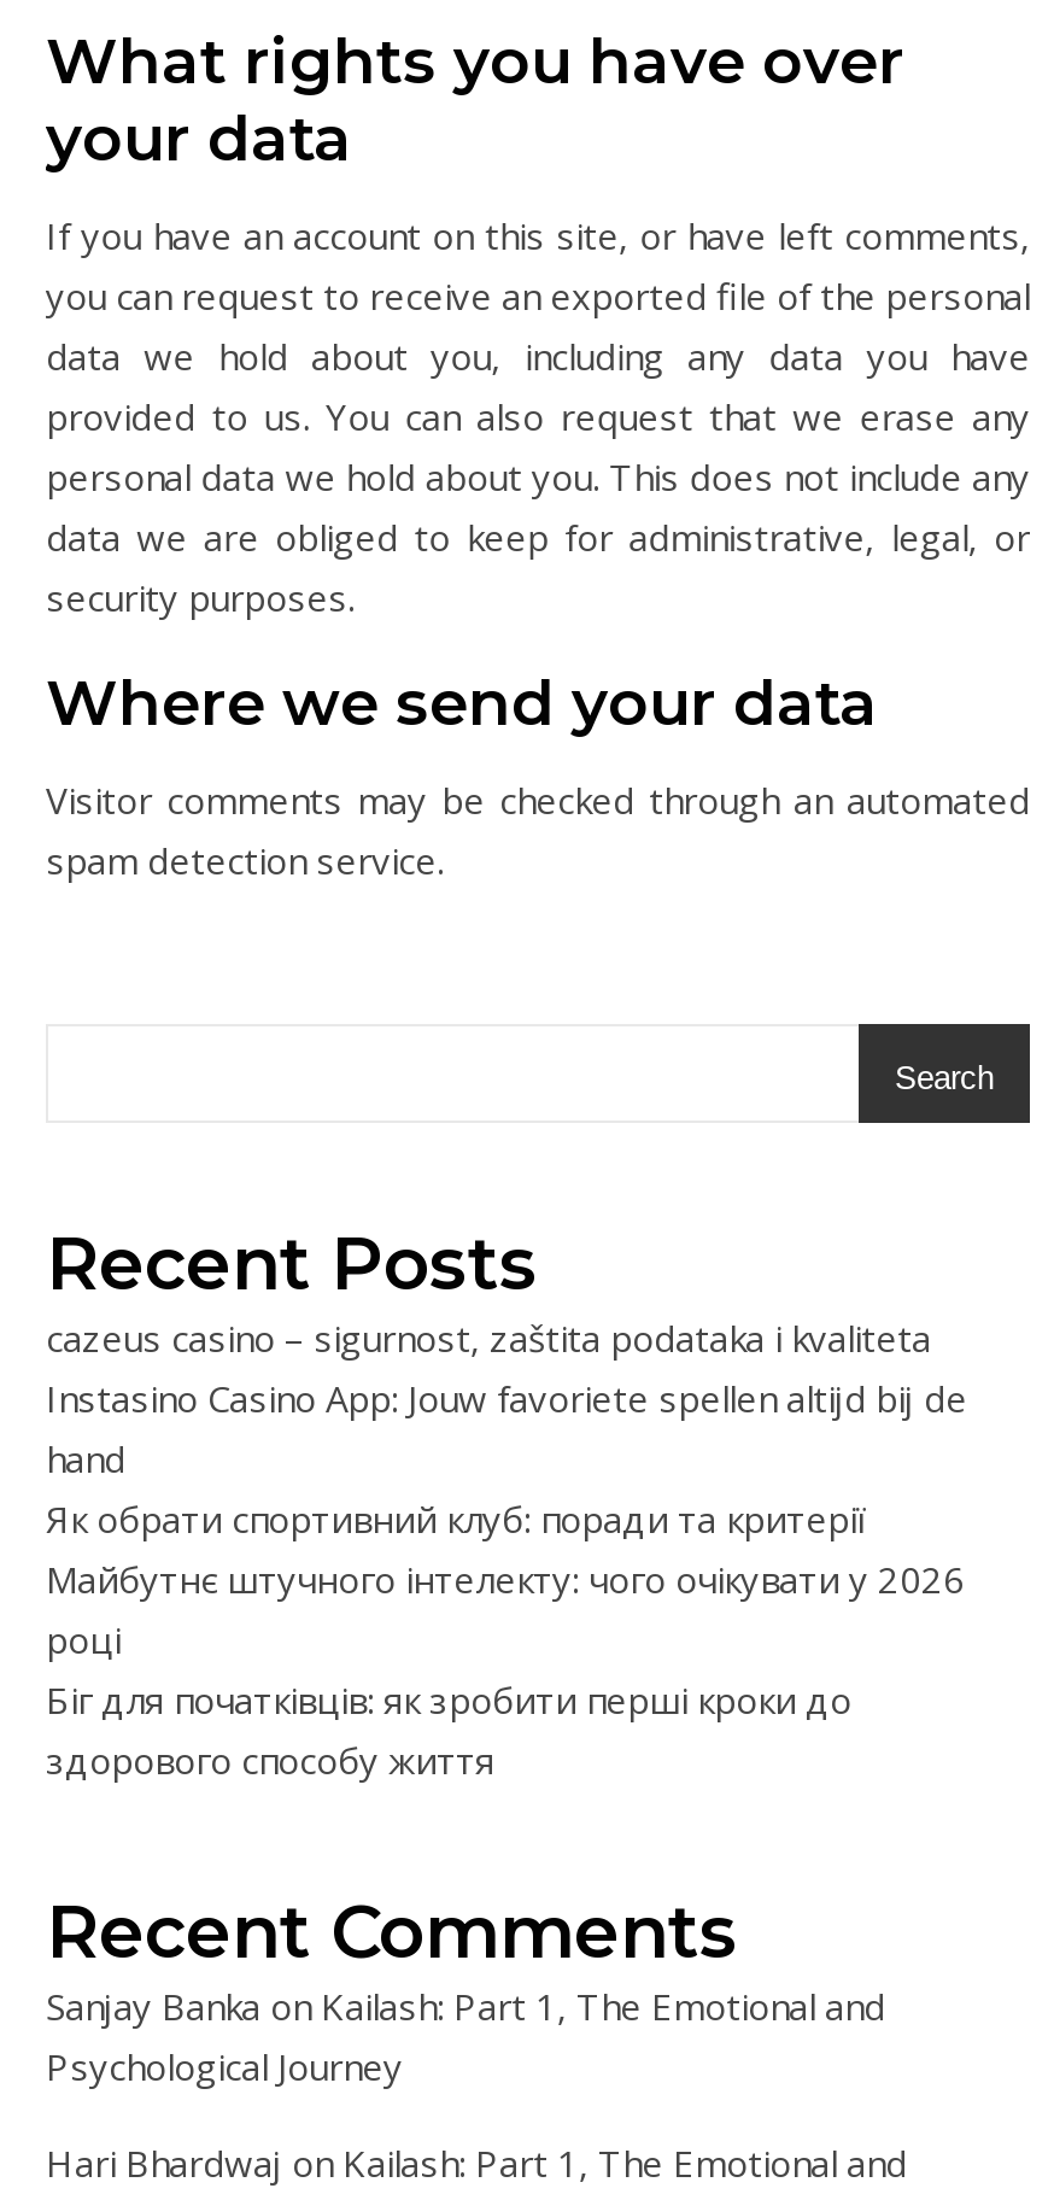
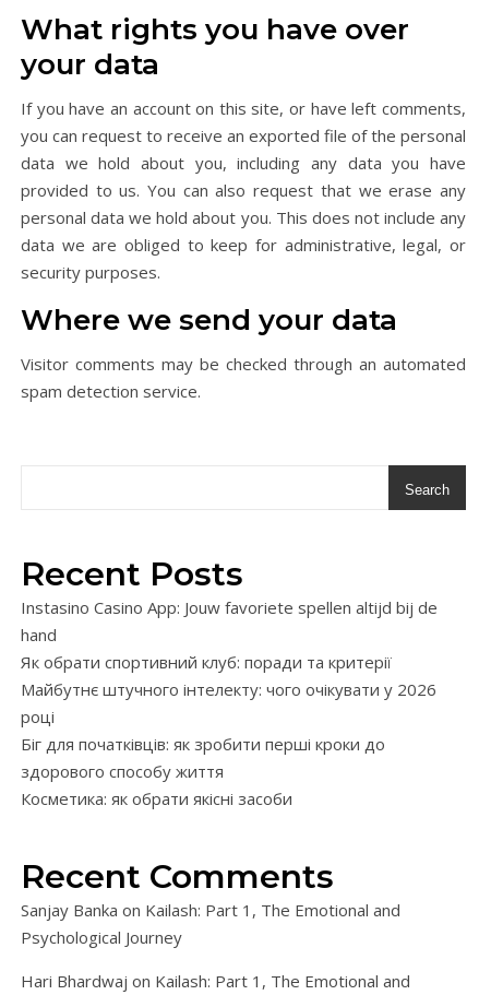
- cazeus casino – sigurnost, zaštita podataka i kvaliteta

moved up: Instasino Casino App: Jouw favoriete spellen altijd bij de | hand | Як обрати спортивний клуб: поради та критерії | Майбутнє штучного інтелекту: чого очікувати у 2026 | році | Біг для початківців: як зробити перші кроки до | здорового способу життя

+ Косметика: як обрати якісні засоби
